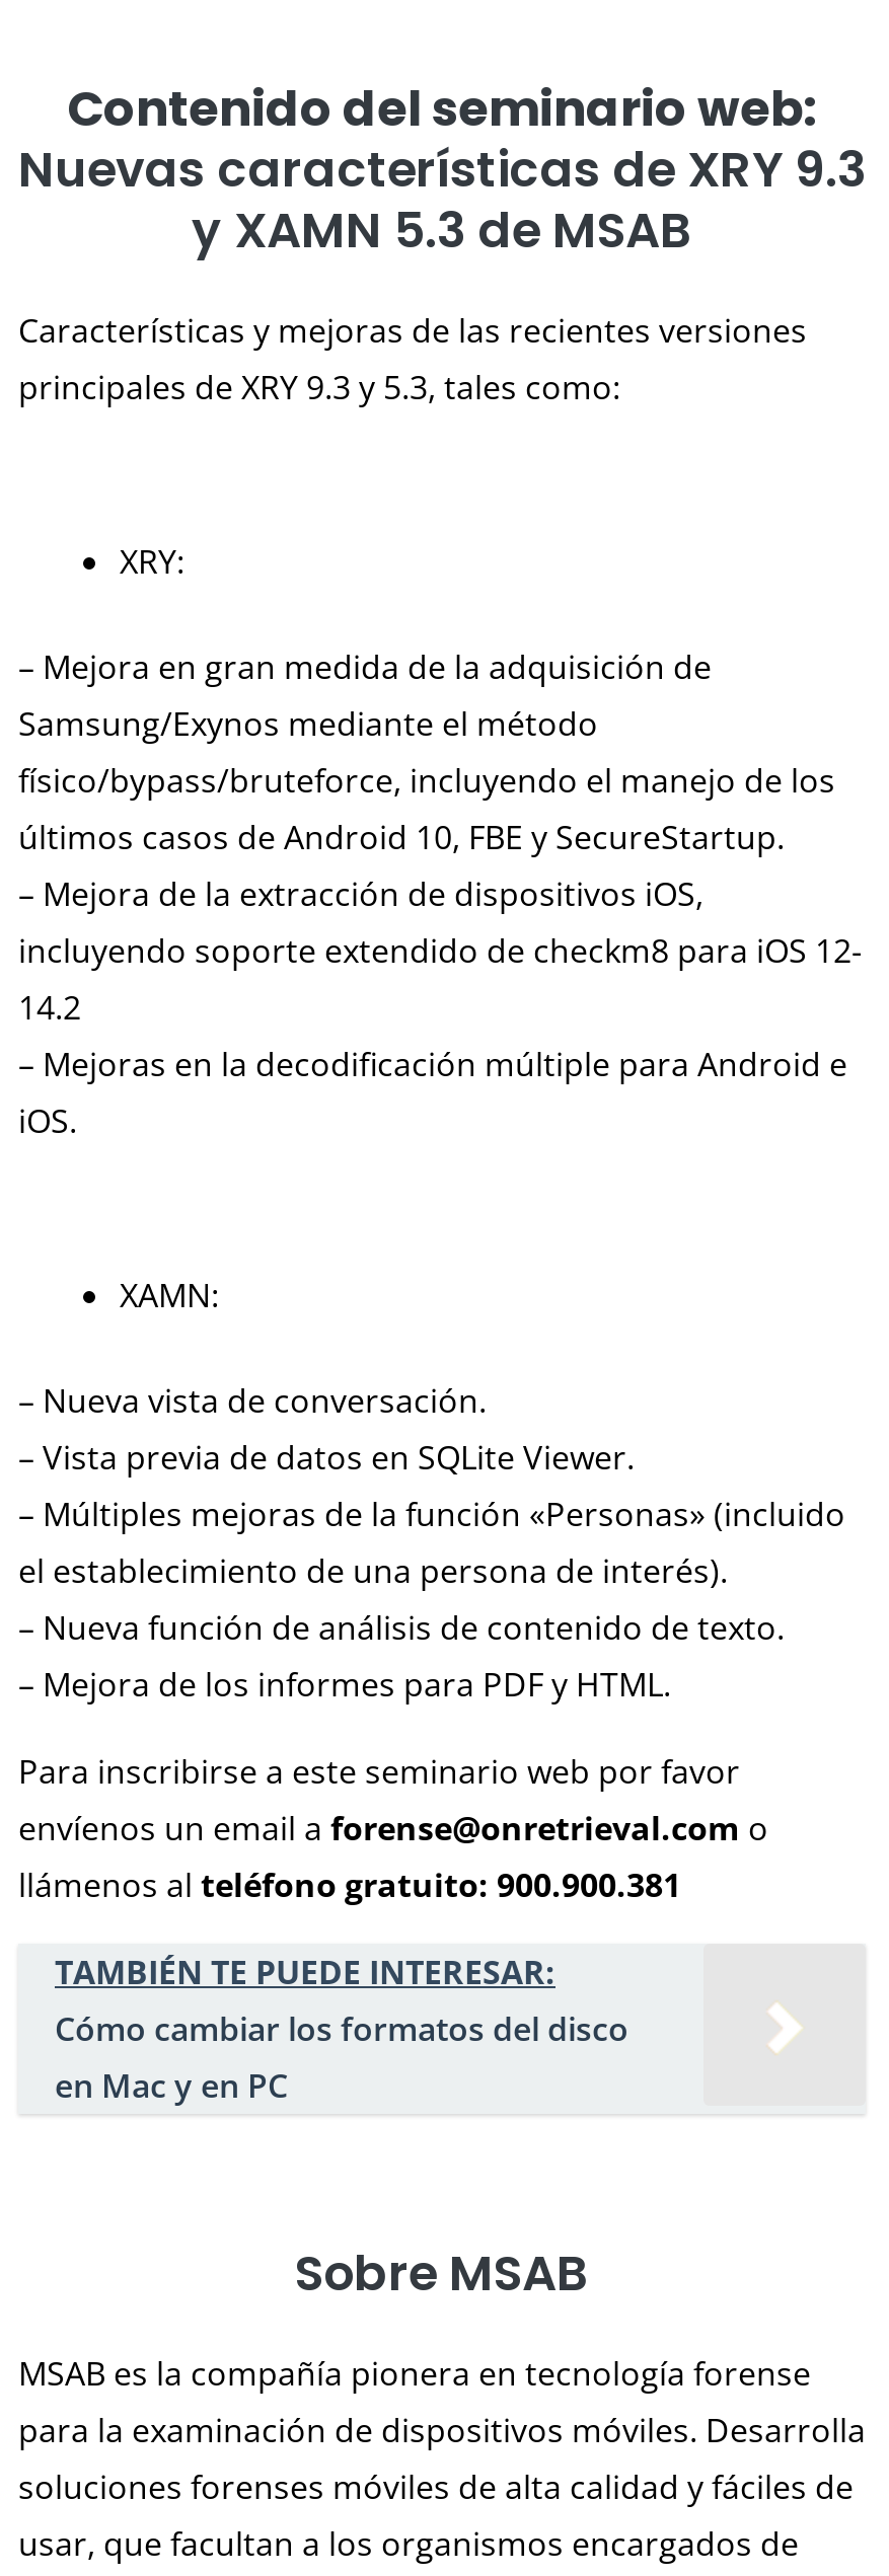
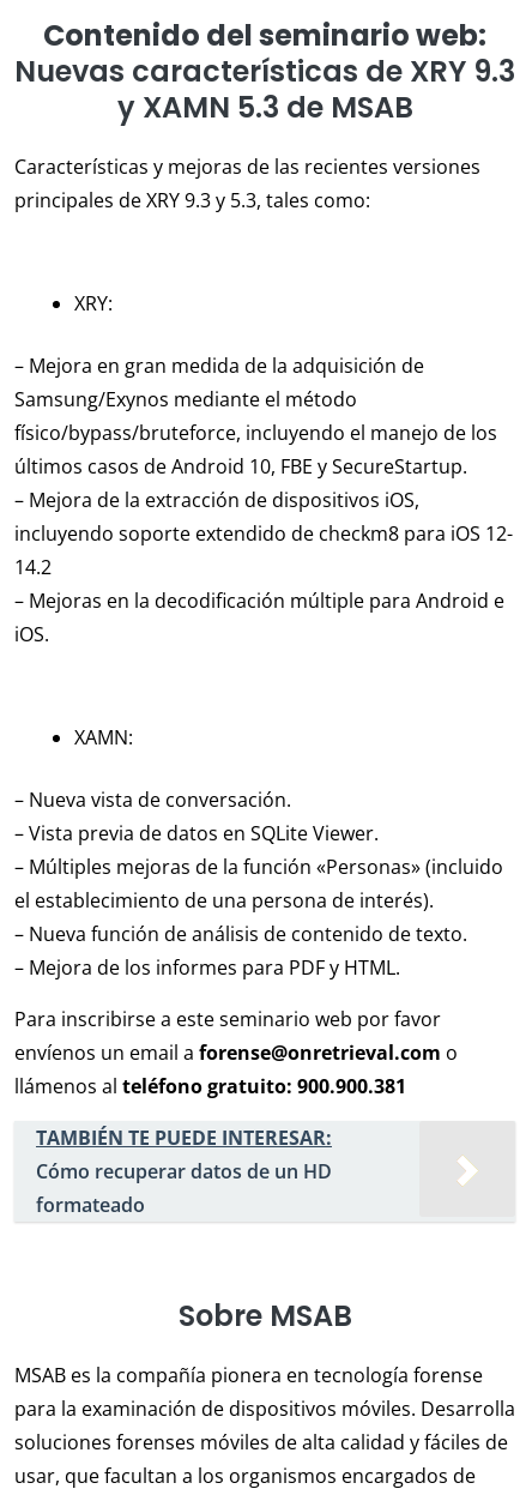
- Cómo cambiar los formatos del disco
- en Mac y en PC
+ Cómo recuperar datos de un HD
+ formateado
